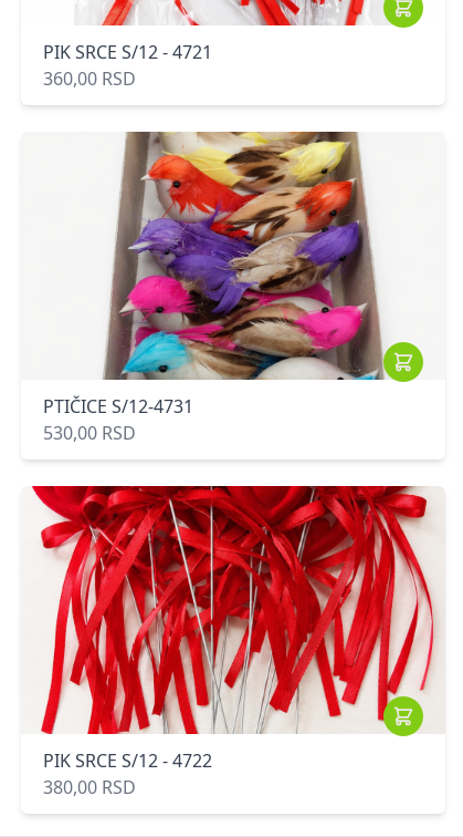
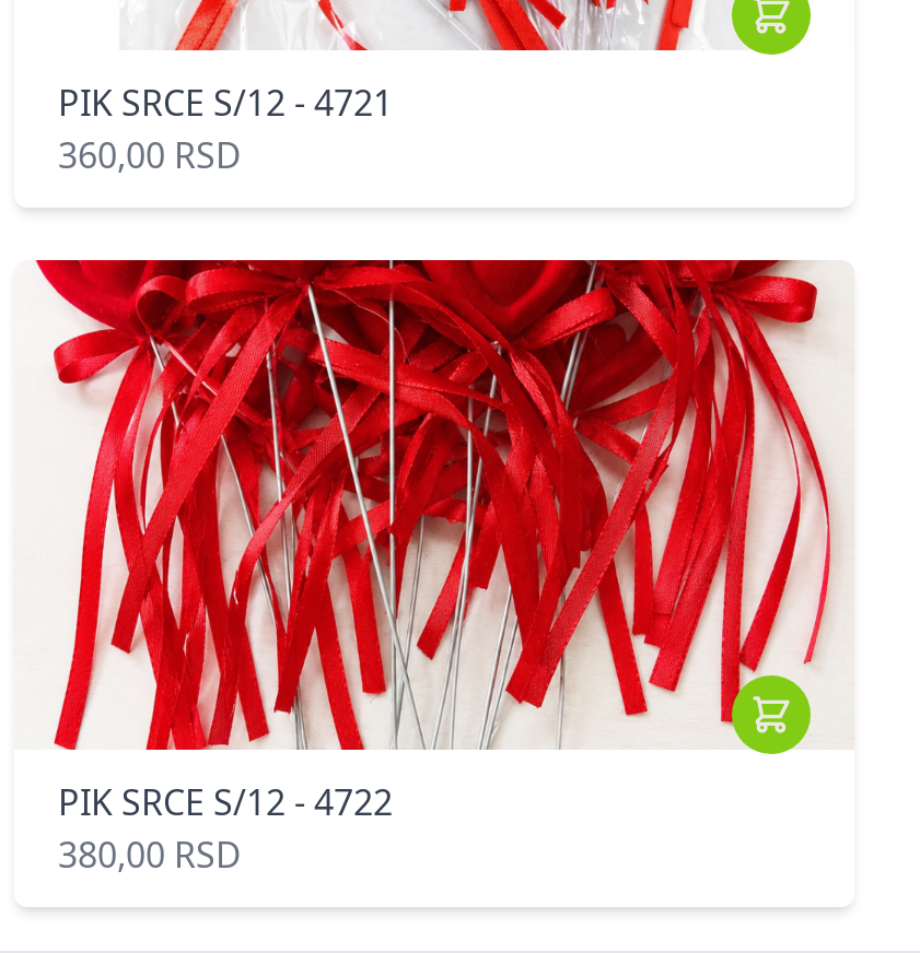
- [image]
- PTIČICE S/12-4731
- 530,00 RSD
